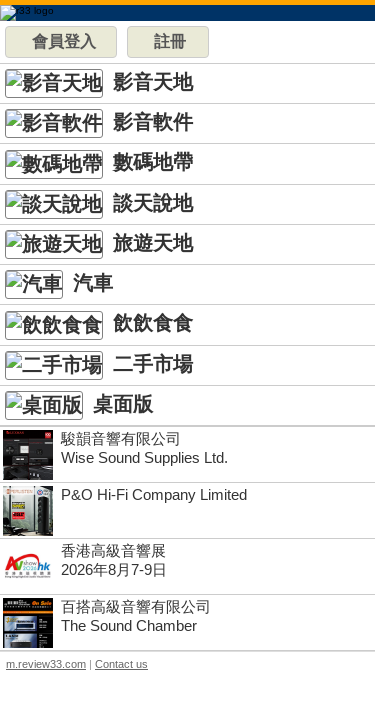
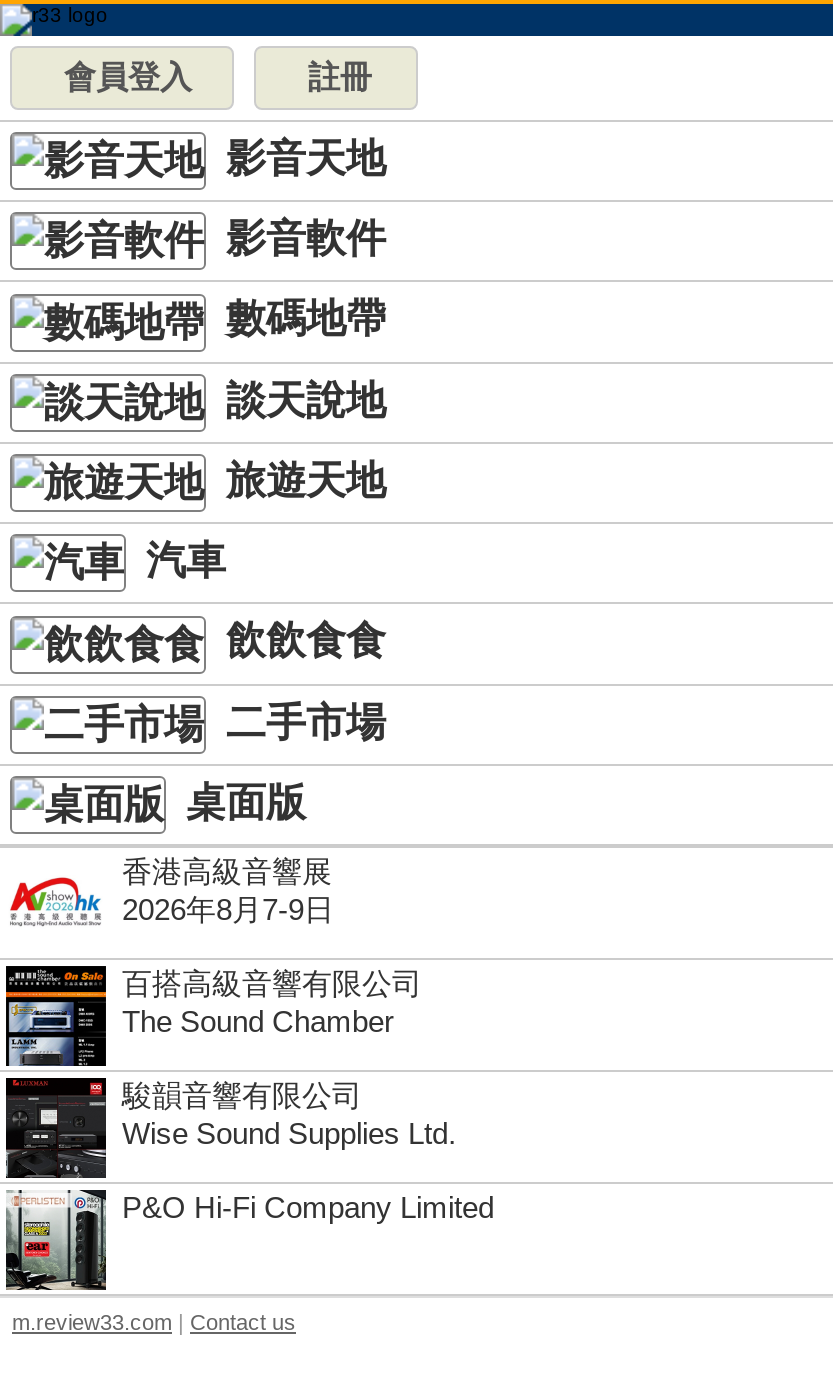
moved down: [image] | 駿韻音響有限公司 | Wise Sound Supplies Ltd. | P&O Hi-Fi Company Limited

moved up: 香港高級音響展 | 2026年8月7-9日 | 百搭高級音響有限公司 | The Sound Chamber
